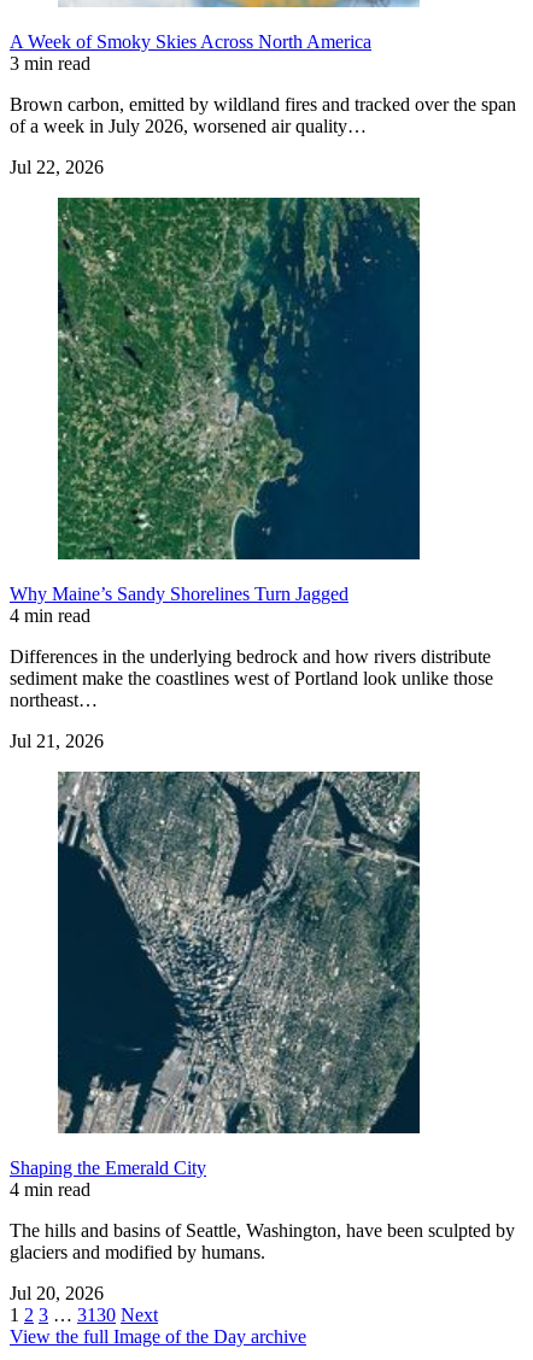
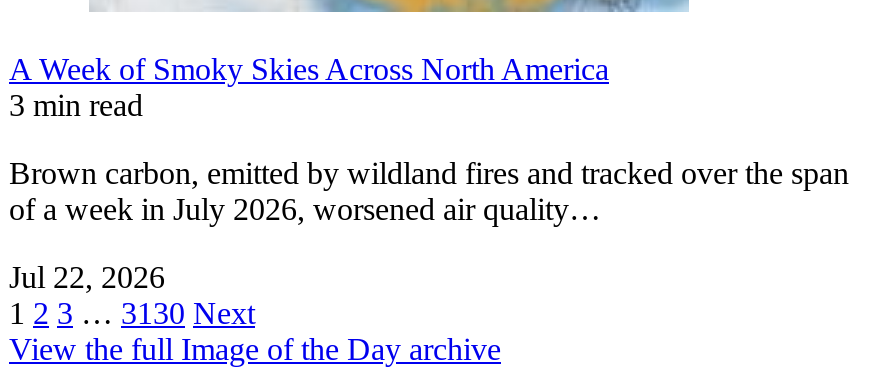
- [image]
- Why Maine’s Sandy Shorelines Turn Jagged
- 4 min read
- Differences in the underlying bedrock and how rivers distribute
- sediment make the coastlines west of Portland look unlike those
- northeast…
- Jul 21, 2026

- [image]
- Shaping the Emerald City
- 4 min read
- The hills and basins of Seattle, Washington, have been sculpted by
- glaciers and modified by humans.
- Jul 20, 2026
